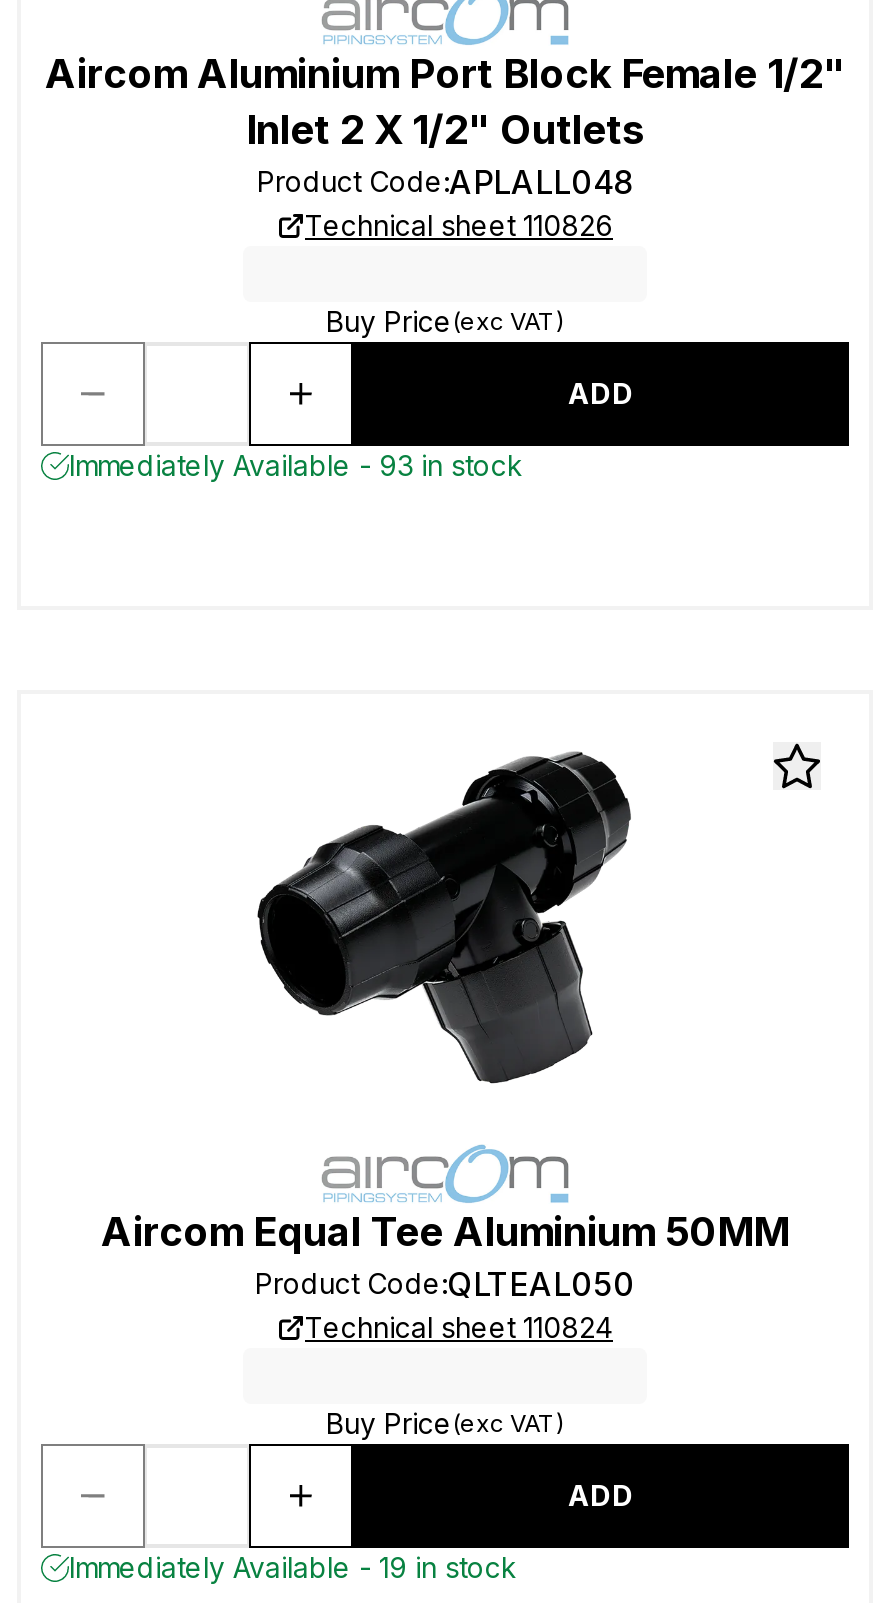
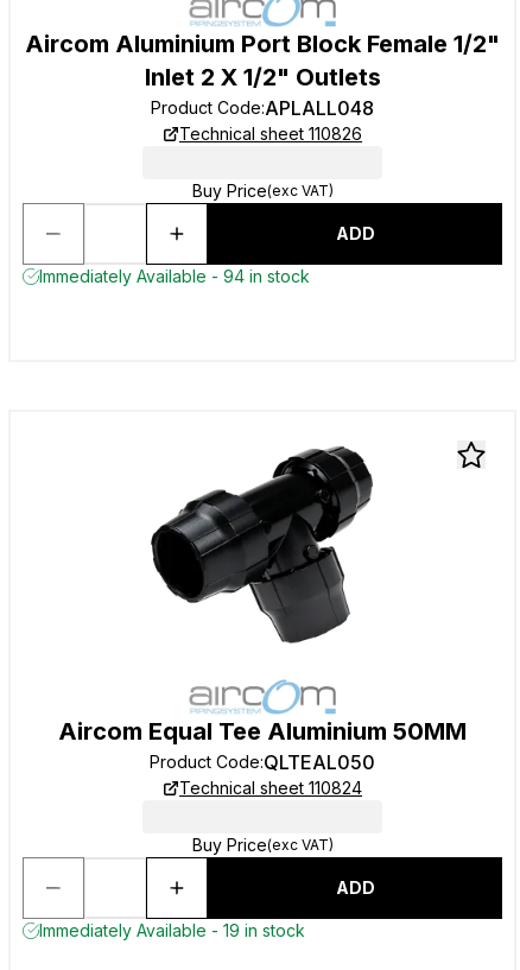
- Immediately Available - 93 in stock
+ Immediately Available - 94 in stock
